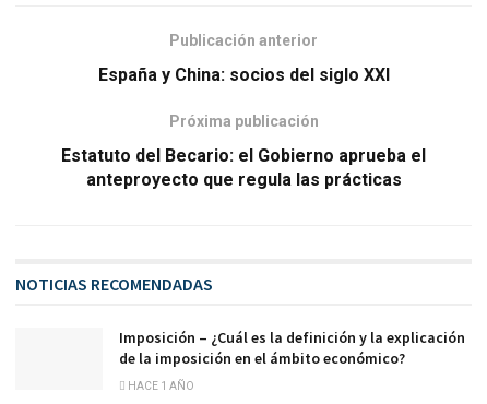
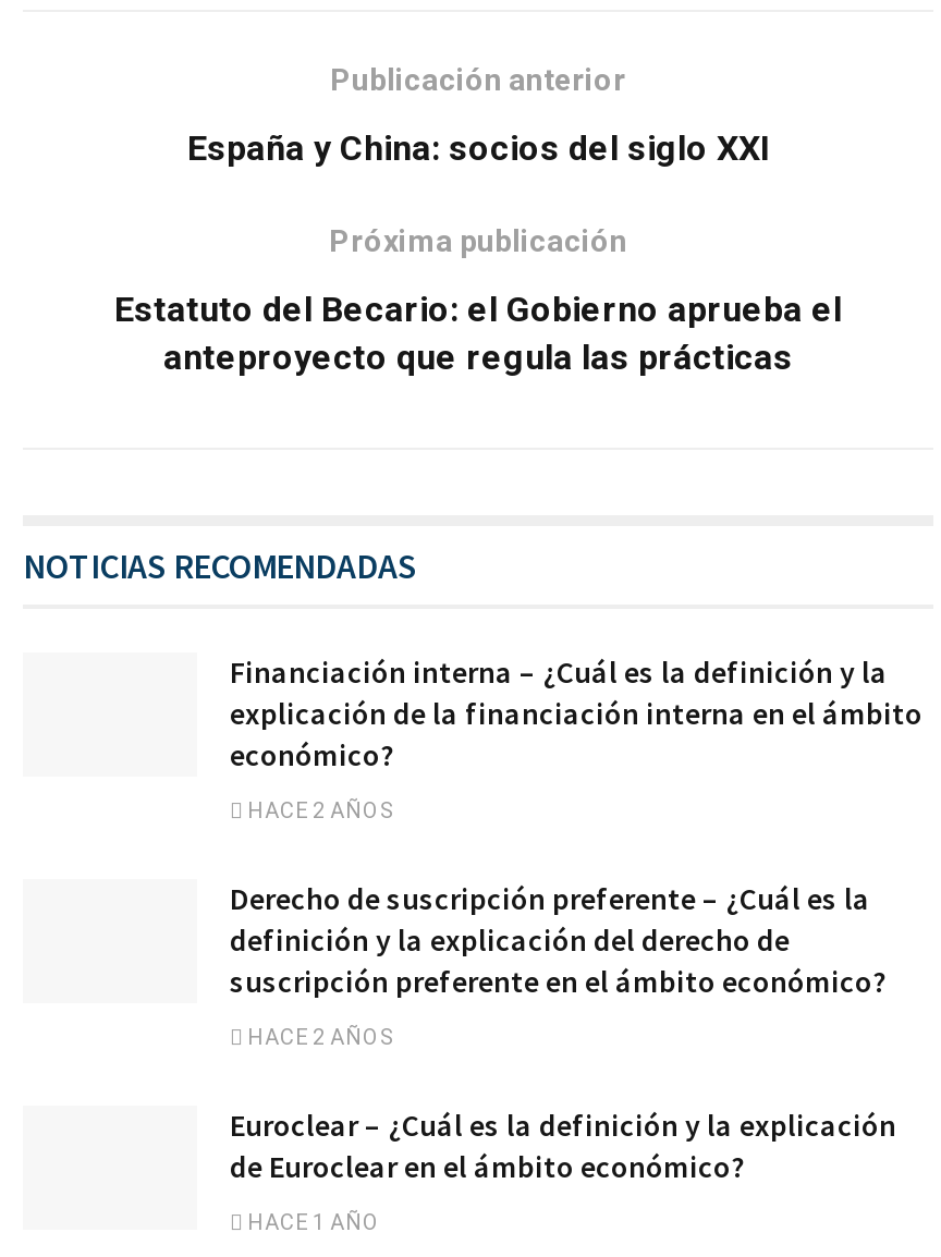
- Imposición – ¿Cuál es la definición y la explicación
- de la imposición en el ámbito económico?
+ Financiación interna – ¿Cuál es la definición y la
+ explicación de la financiación interna en el ámbito
+ económico?
+ HACE 2 AÑOS
+ Derecho de suscripción preferente – ¿Cuál es la
+ definición y la explicación del derecho de
+ suscripción preferente en el ámbito económico?
+ HACE 2 AÑOS
+ Euroclear – ¿Cuál es la definición y la explicación
+ de Euroclear en el ámbito económico?
